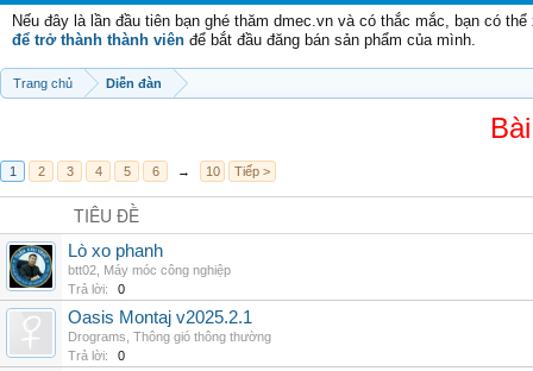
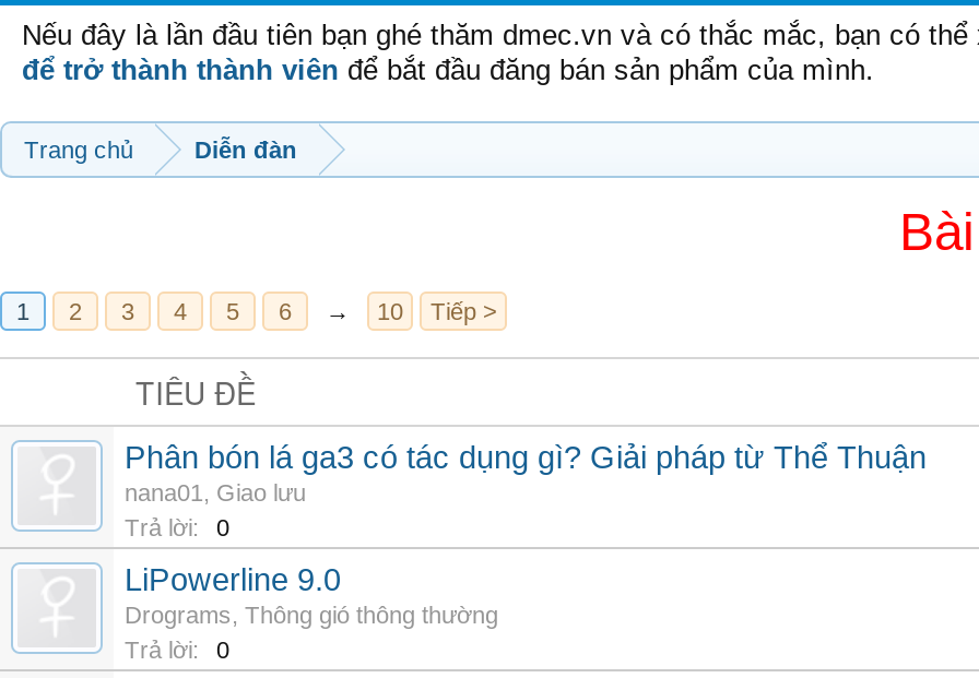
- [image]

- Lò xo phanh
- btt02, Máy móc công nghiệp
+ Phân bón lá ga3 có tác dụng gì? Giải pháp từ Thể Thuận
+ nana01, Giao lưu

- Oasis Montaj v2025.2.1
+ LiPowerline 9.0
